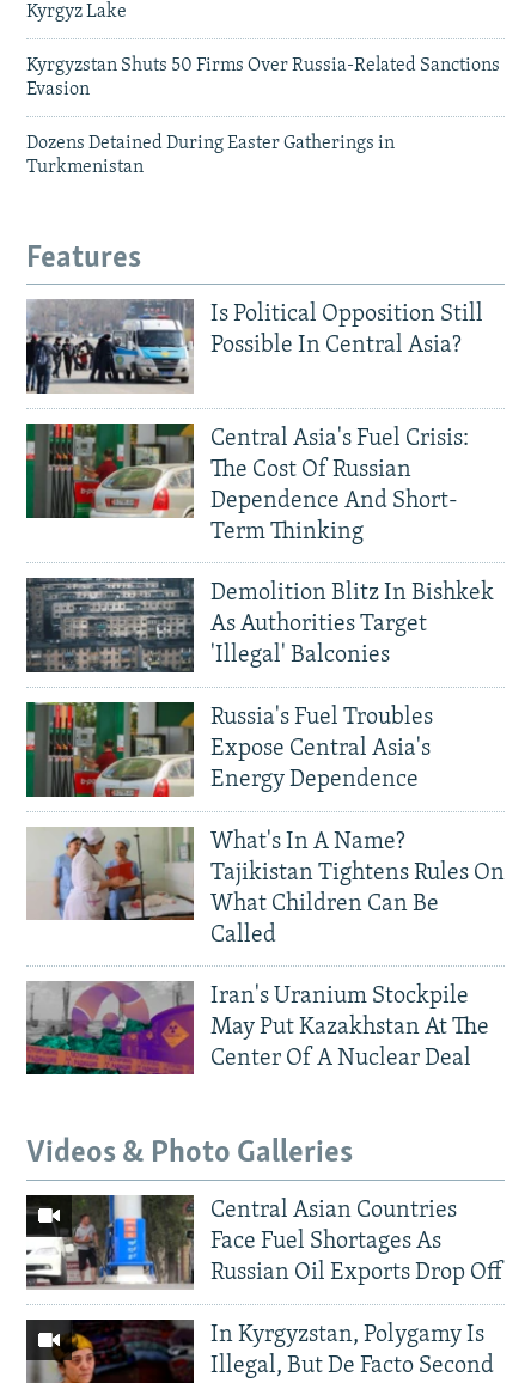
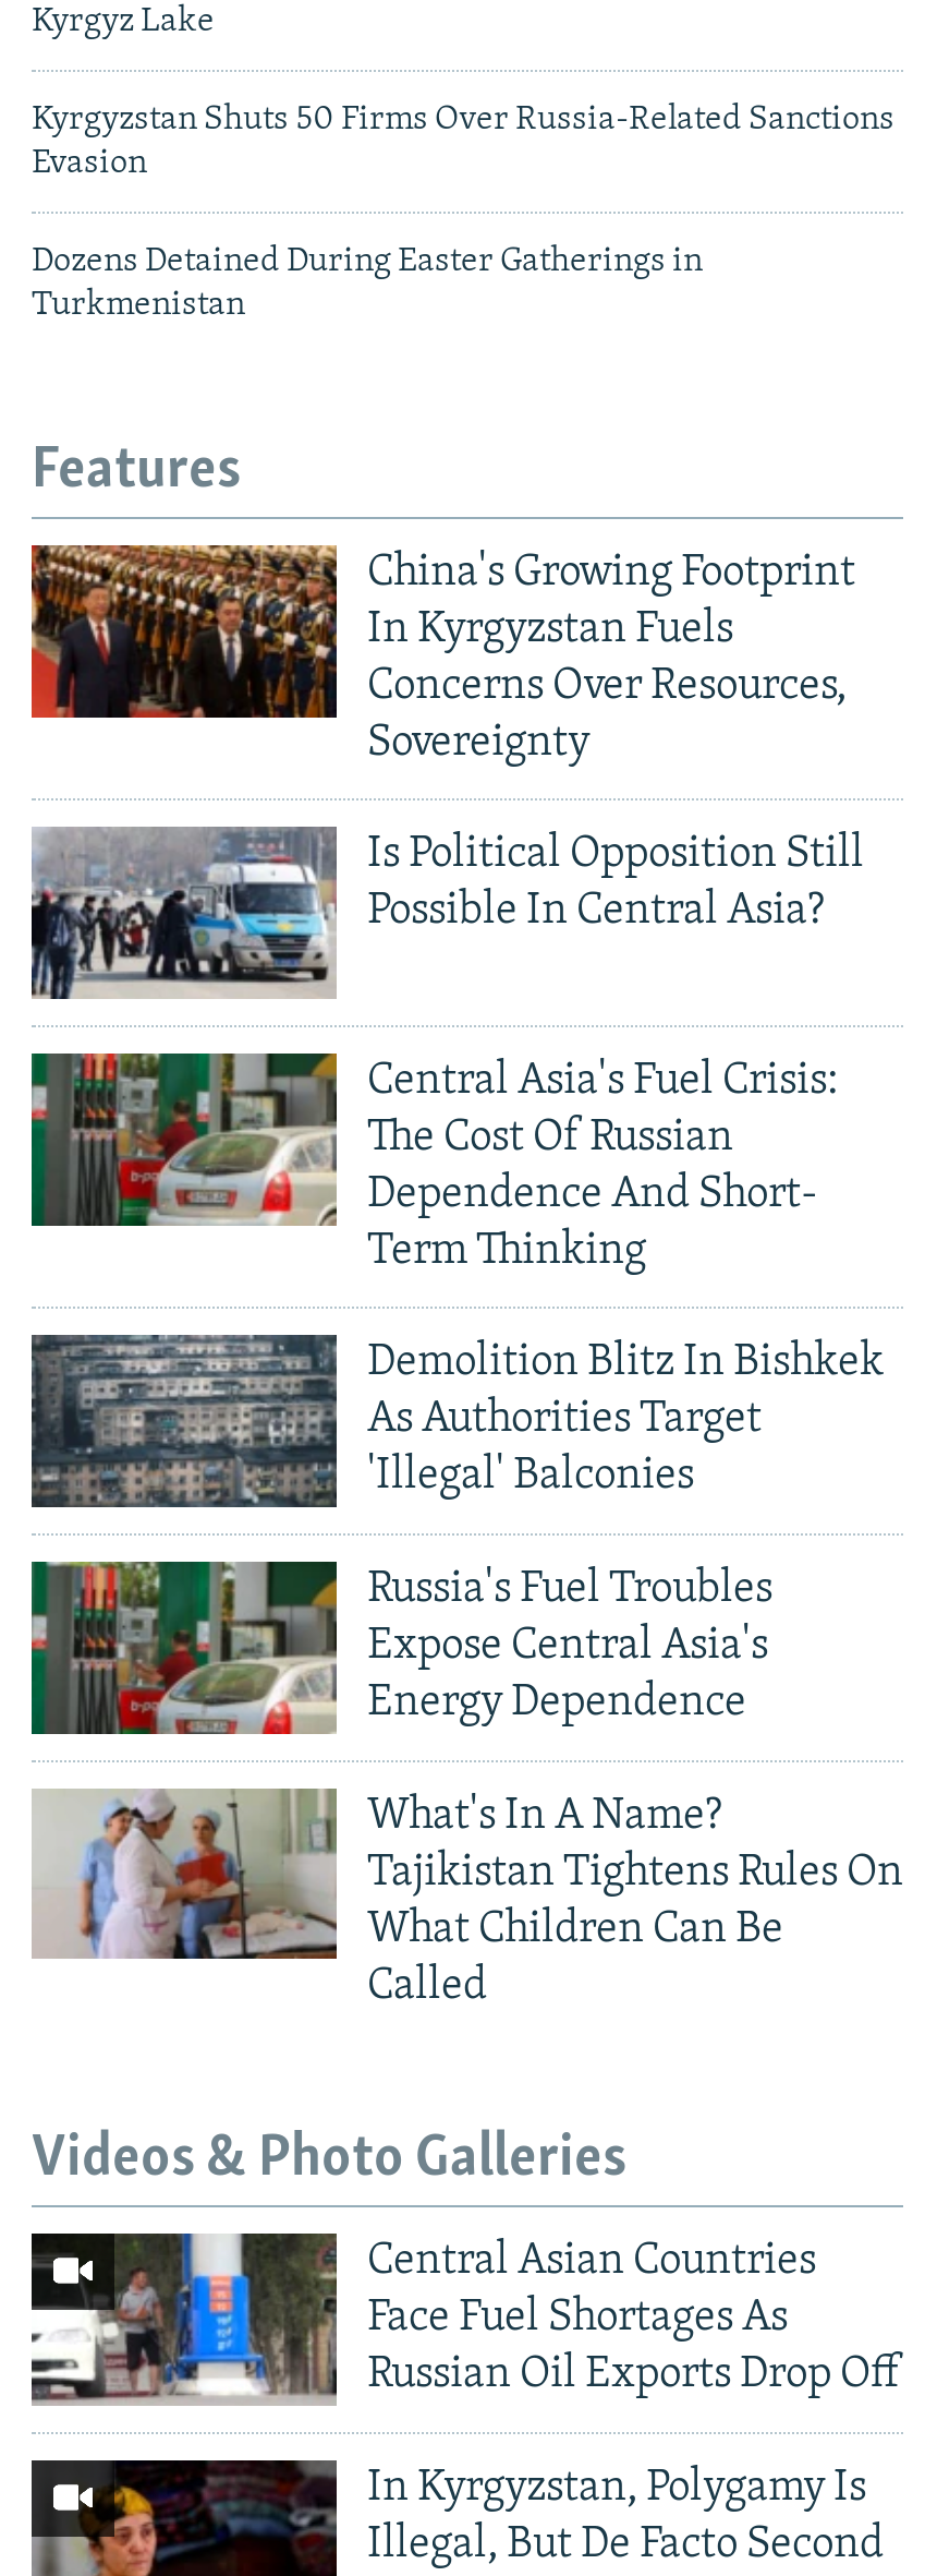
+ [image]
+ China's Growing Footprint
+ In Kyrgyzstan Fuels
+ Concerns Over Resources,
+ Sovereignty

moved down: [image] | Is Political Opposition Still | Possible In Central Asia? | ... | What Children Can Be | Called

- [image]
- Iran's Uranium Stockpile
- May Put Kazakhstan At The
- Center Of A Nuclear Deal
